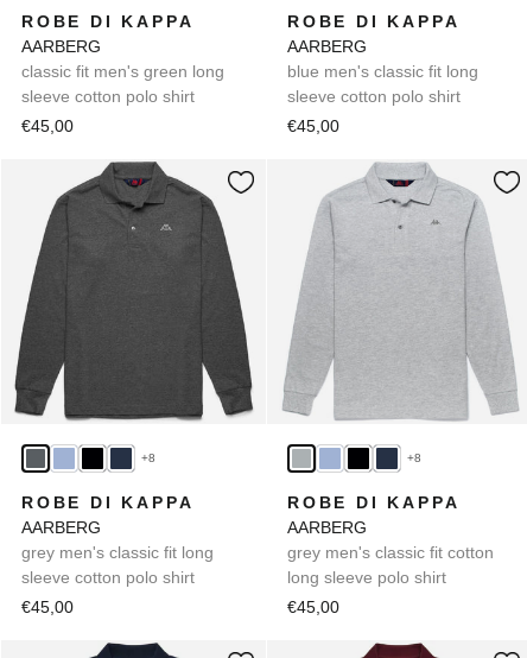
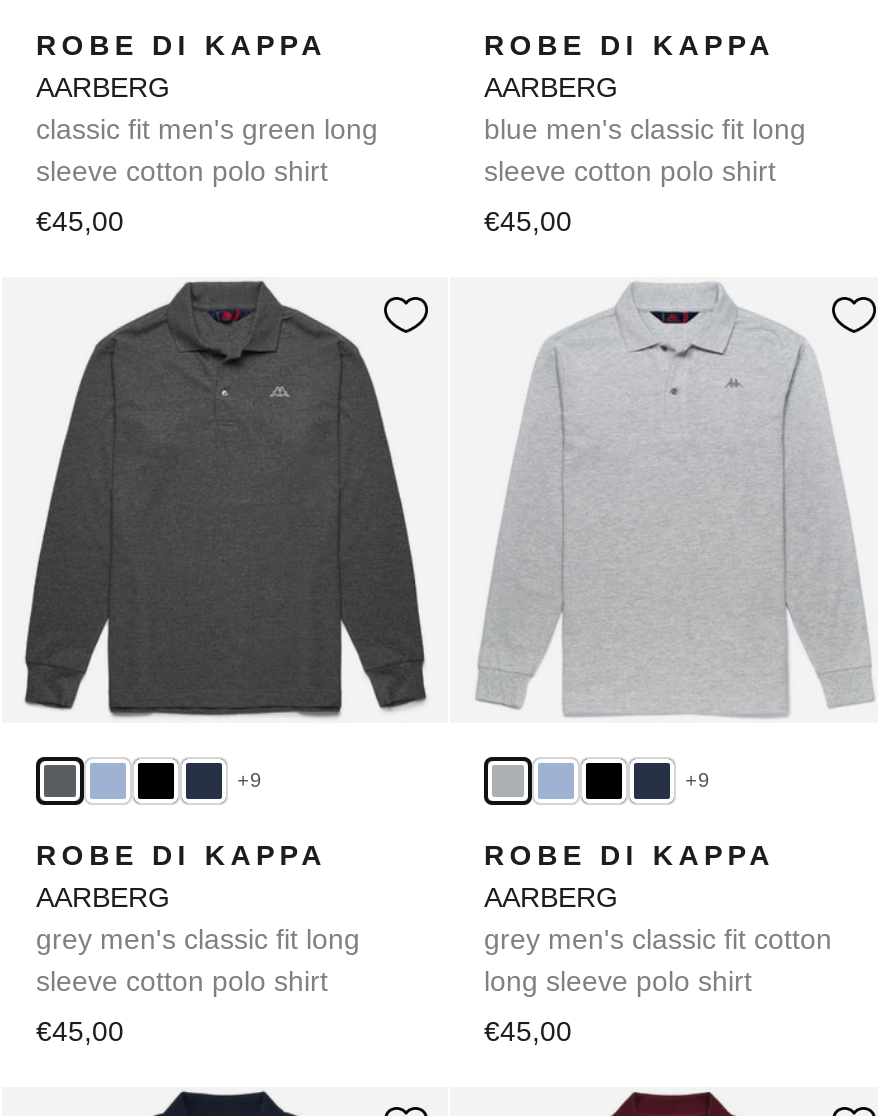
- +8
+ +9

- +8
+ +9
